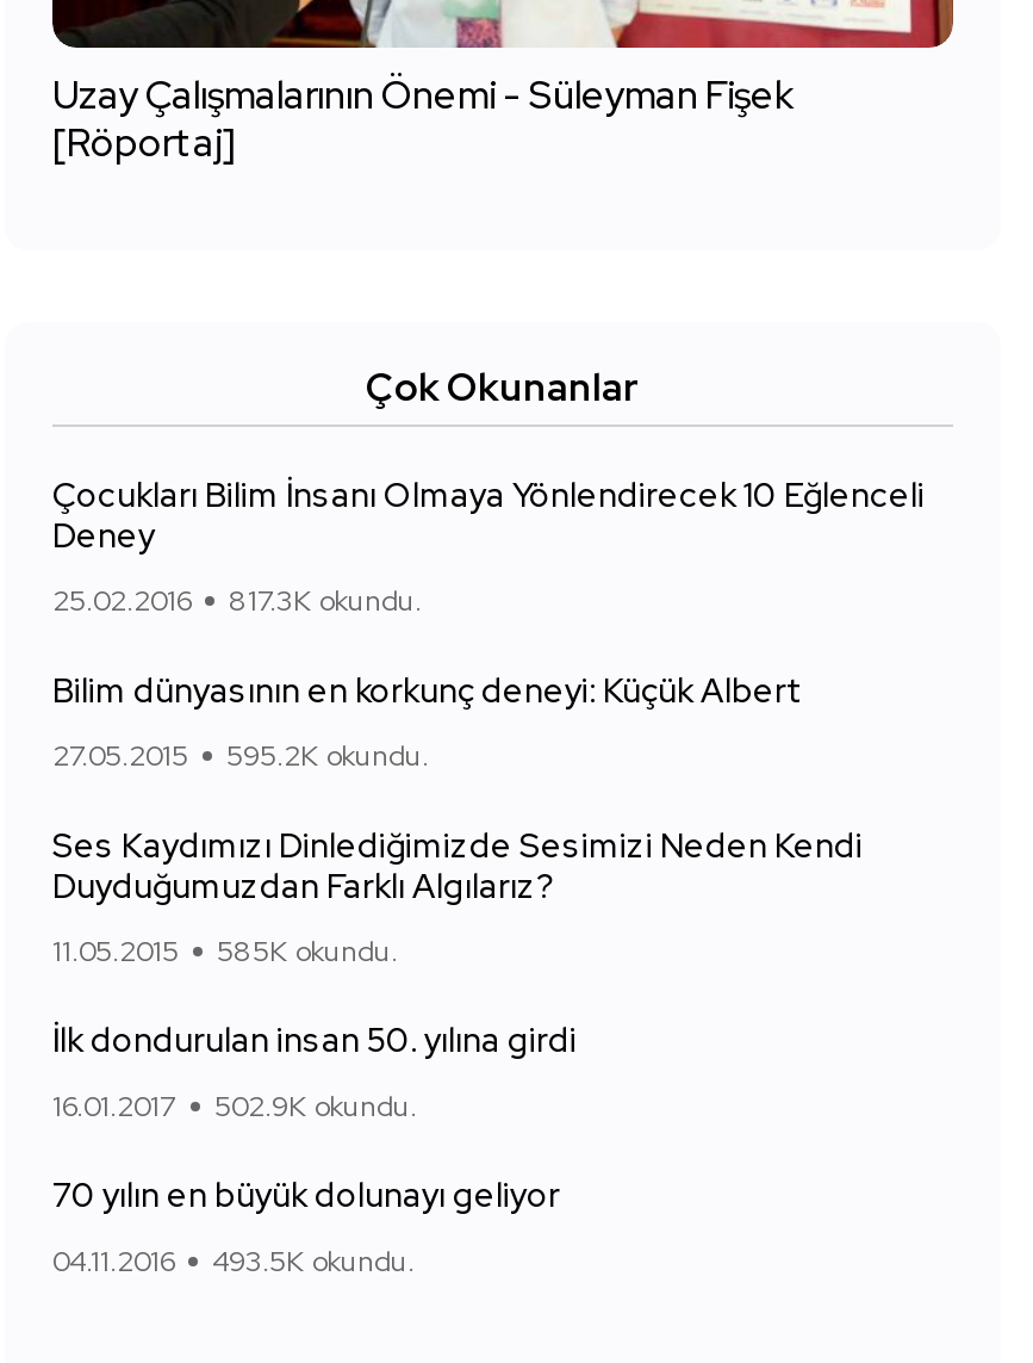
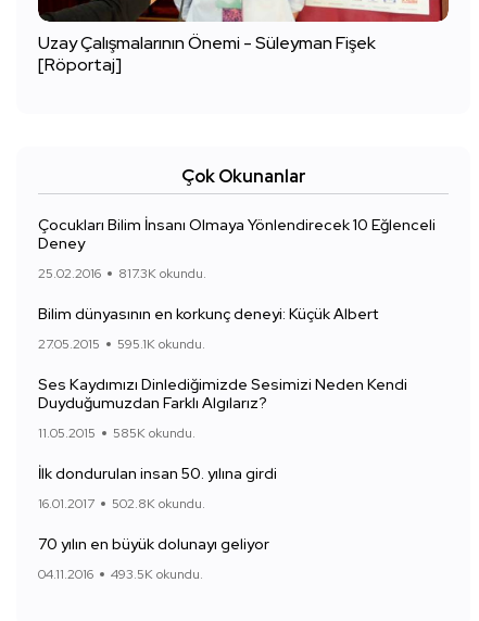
- 27.05.2015 595.2K okundu.
+ 27.05.2015 595.1K okundu.

- 16.01.2017 502.9K okundu.
+ 16.01.2017 502.8K okundu.
